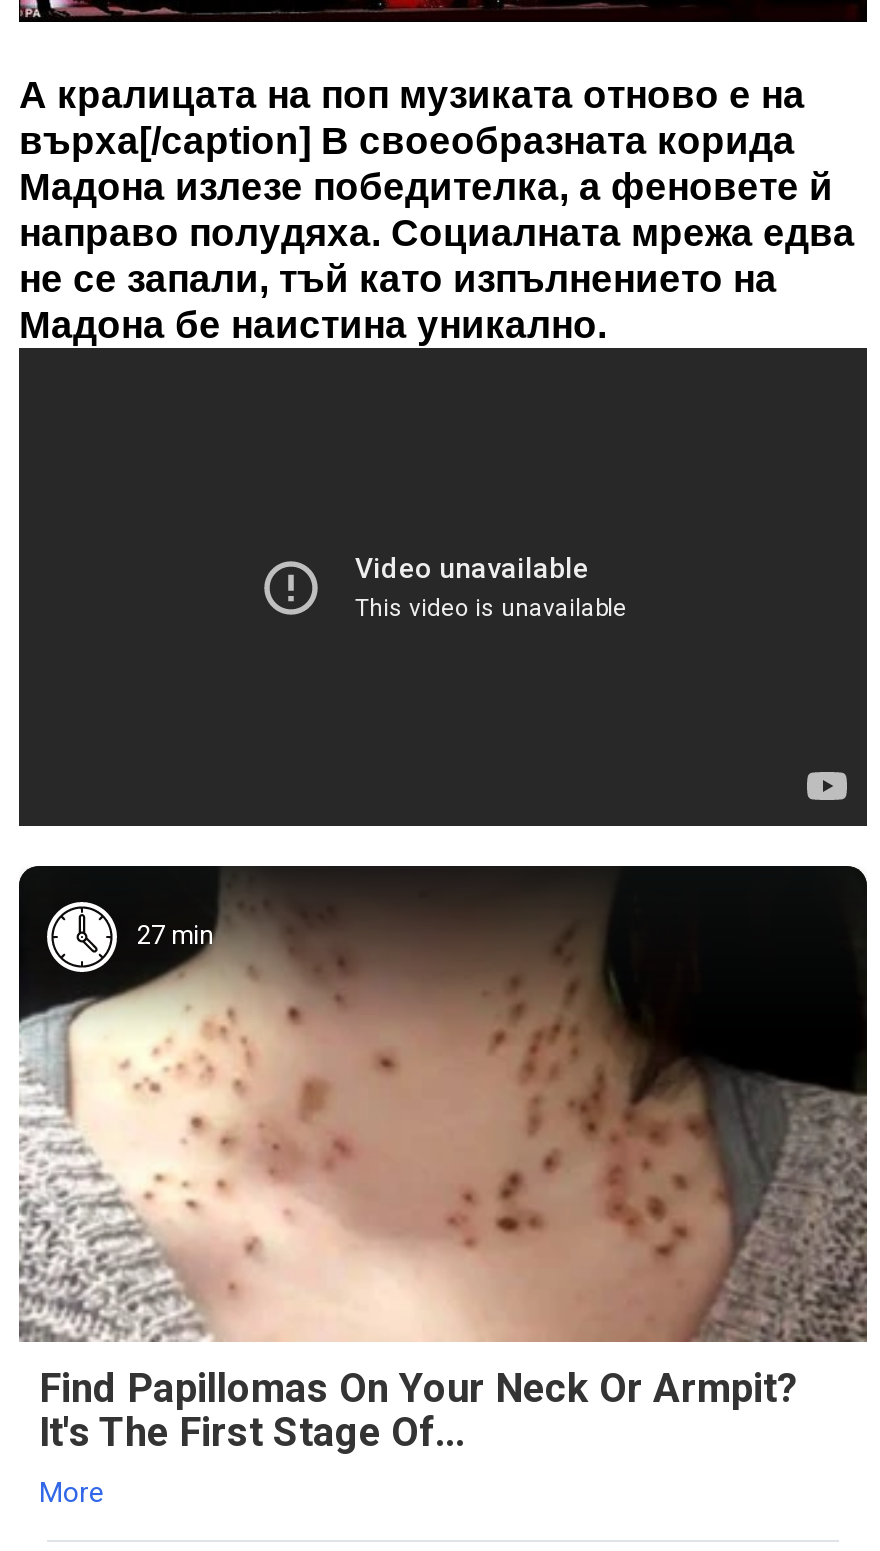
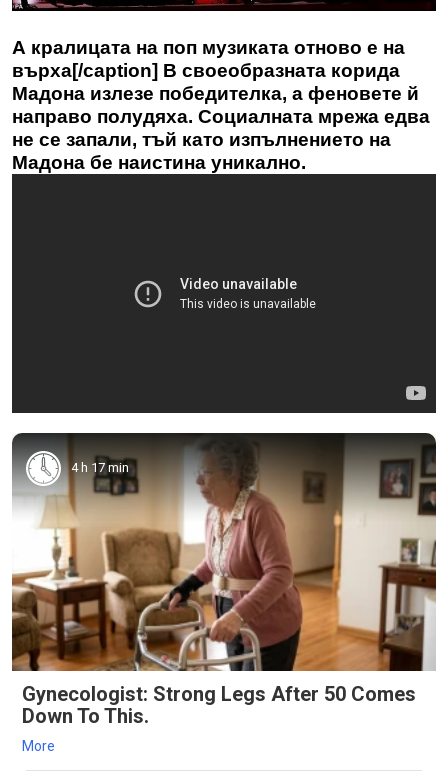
- [image]
- 27 min
+ [image]
+ 4 h 17 min

- Find Papillomas On Your Neck Or Armpit?
- It's The First Stage Of...
+ Gynecologist: Strong Legs After 50 Comes
+ Down To This.
